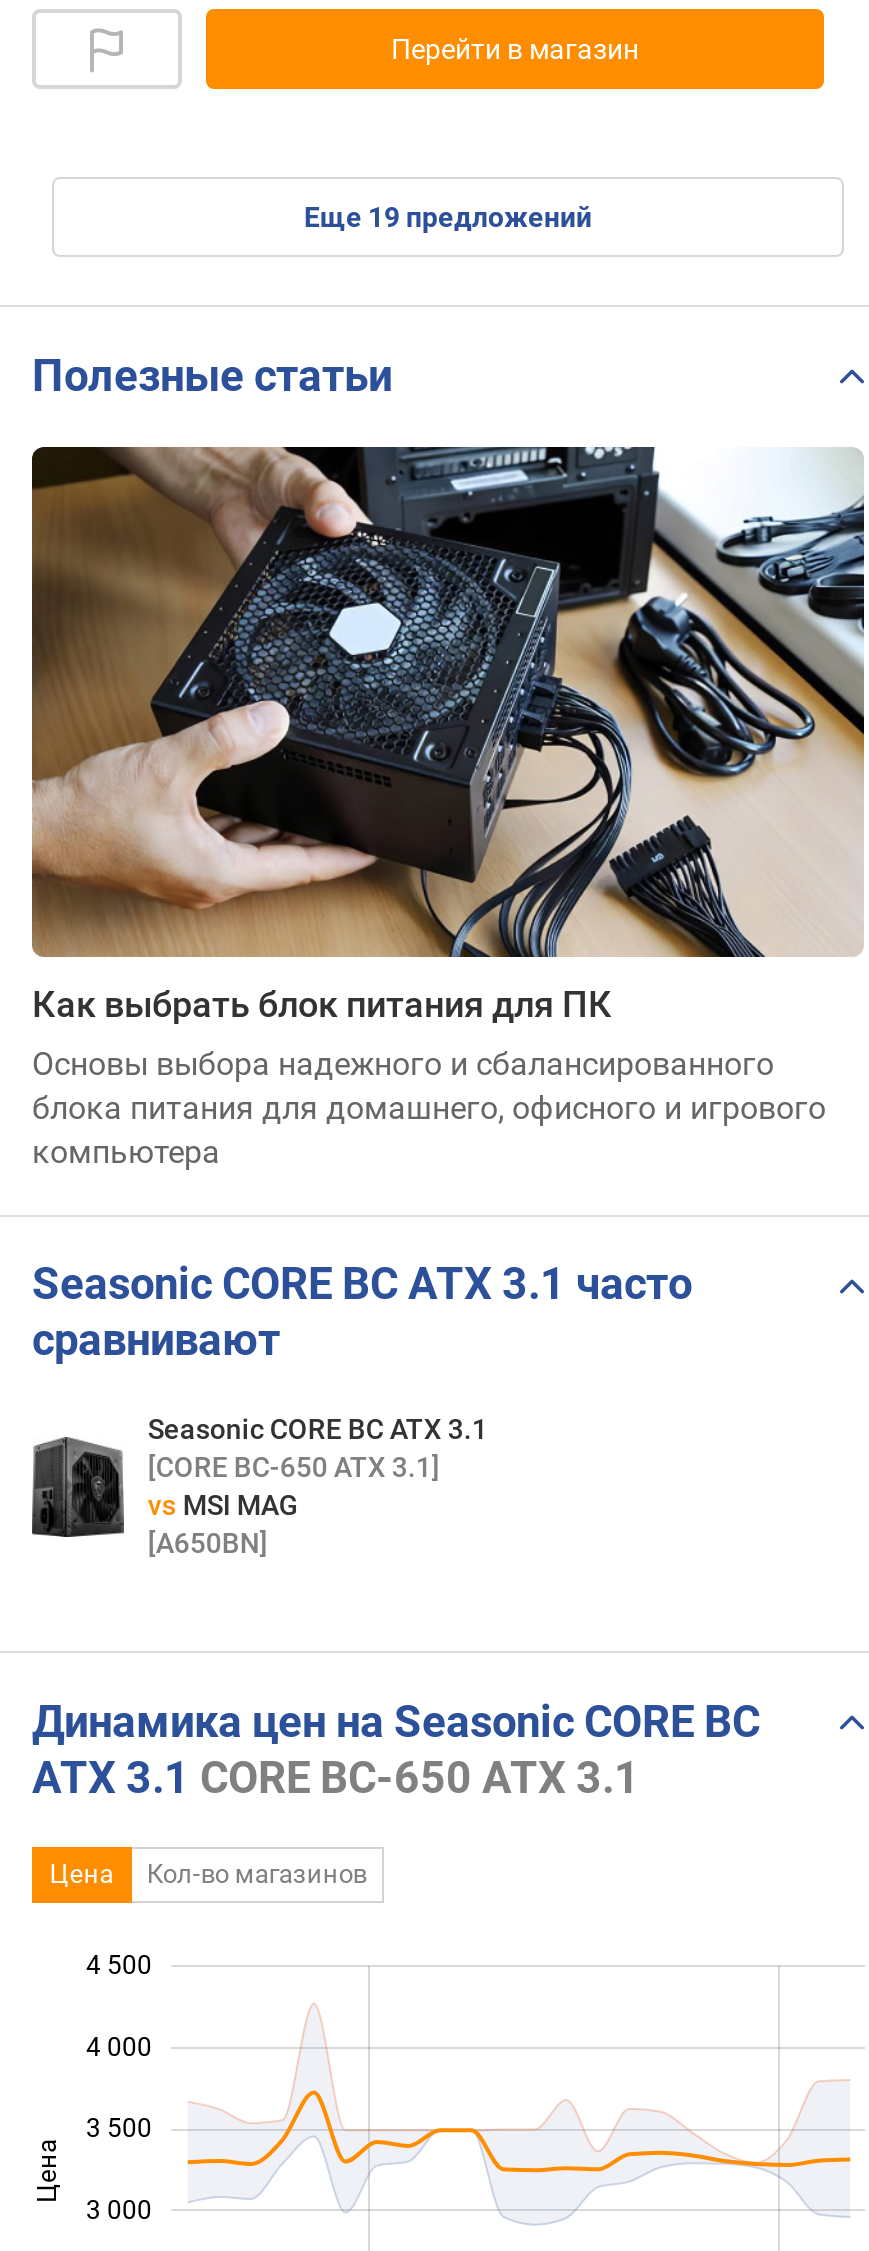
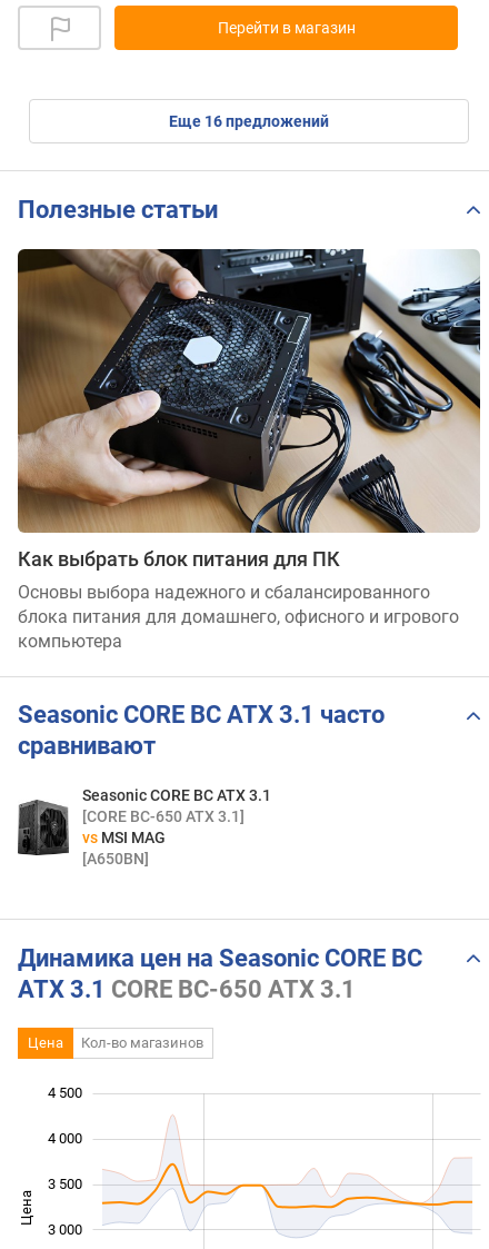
- eще 19 предложений
+ eще 16 предложений
